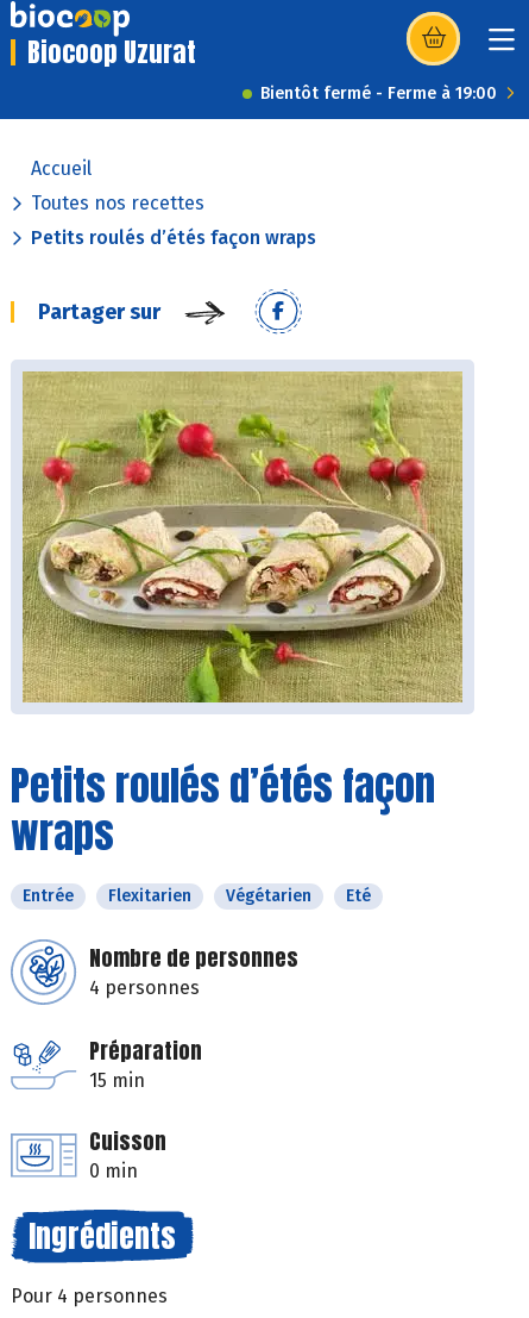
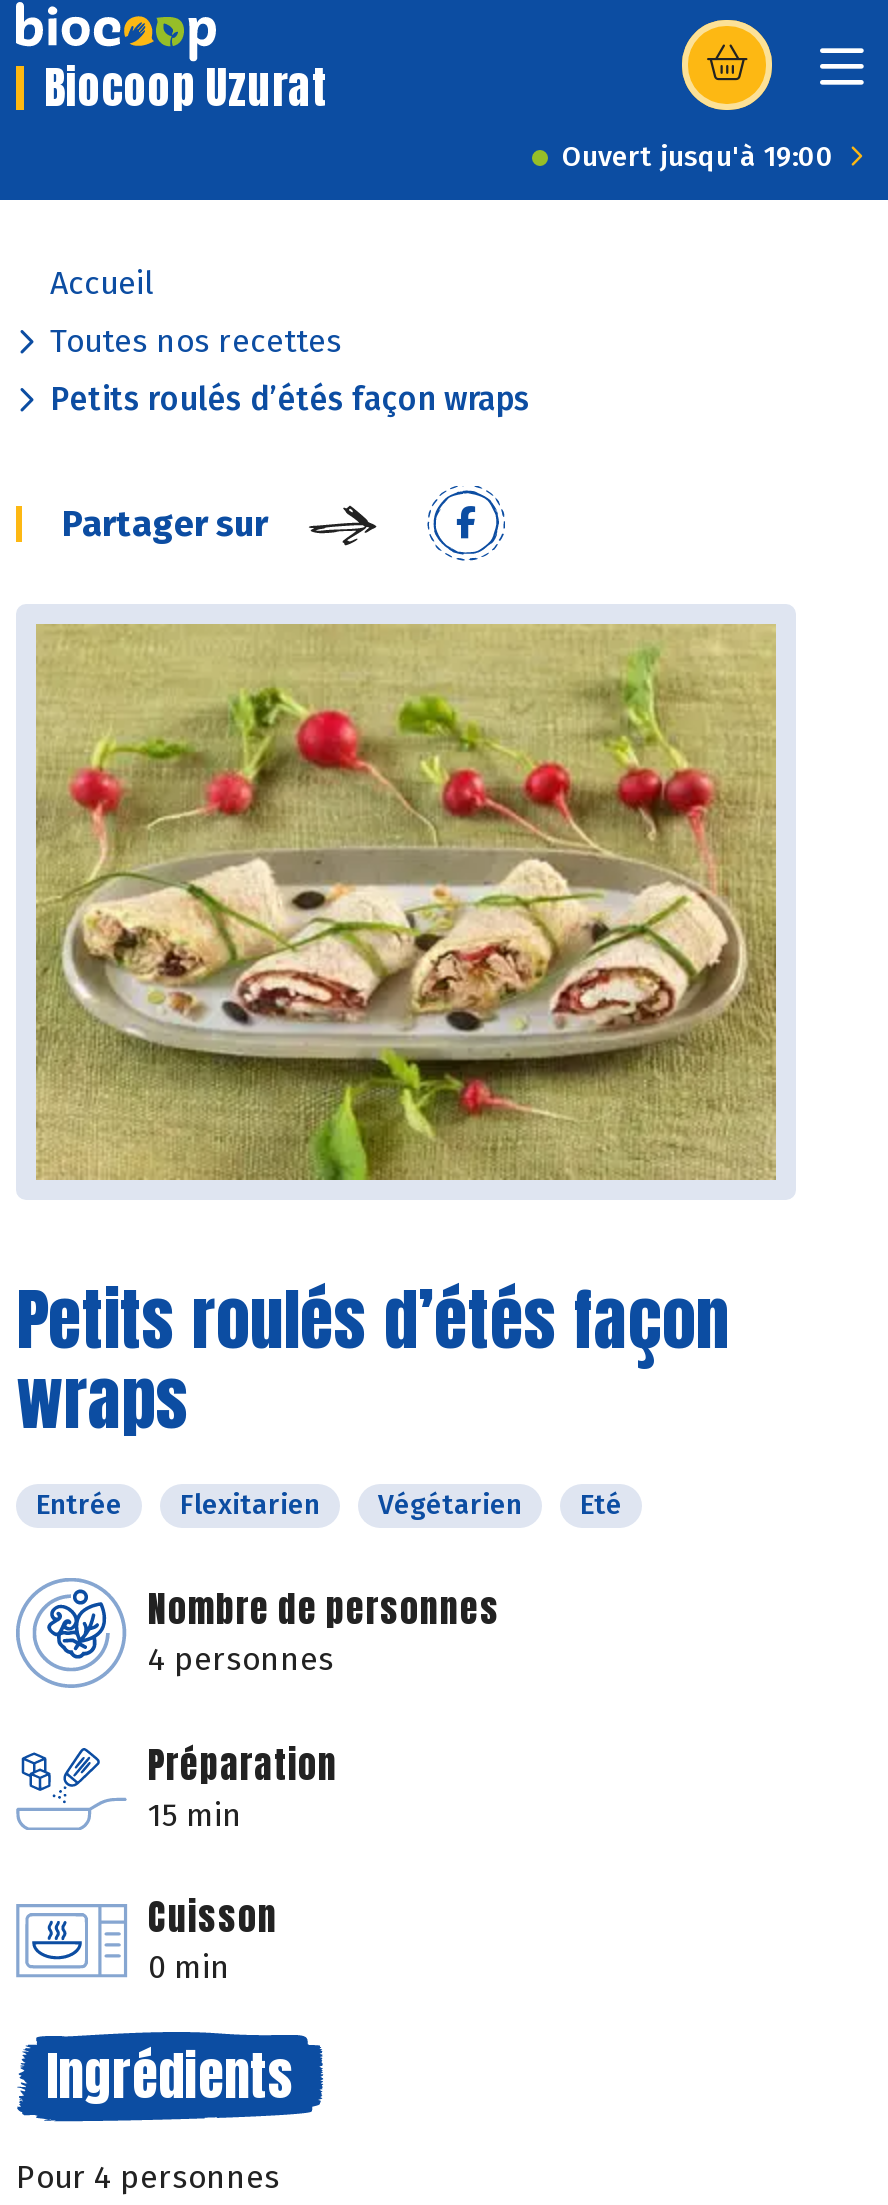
- Bientôt fermé - Ferme à 19:00
+ Ouvert jusqu'à 19:00
